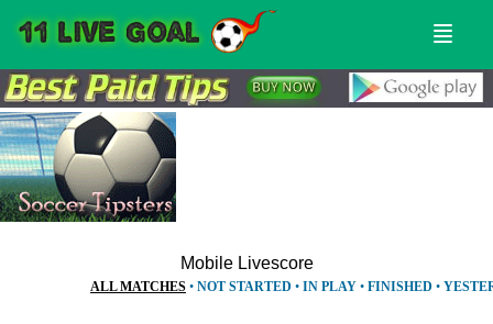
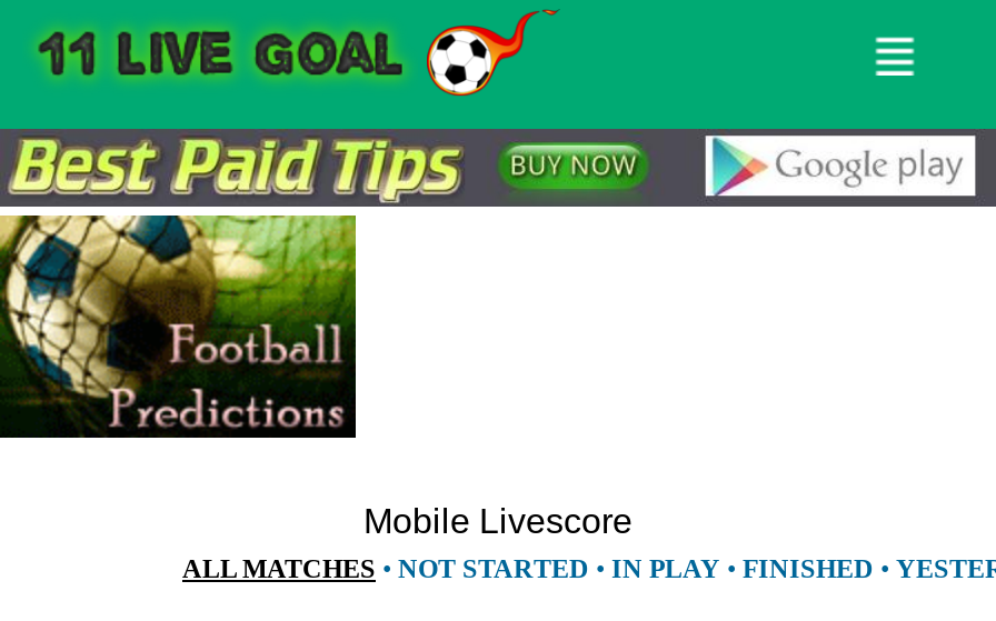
- [image]
+ [image]
